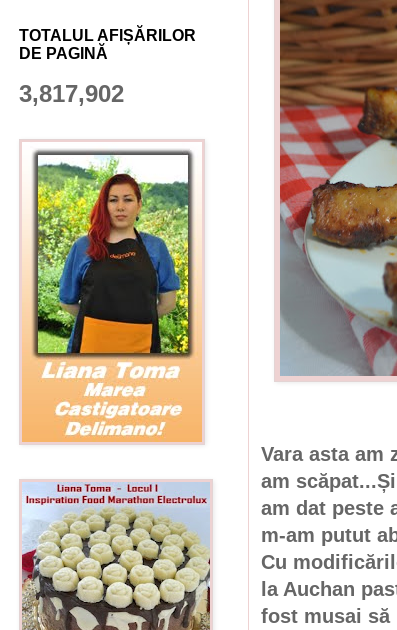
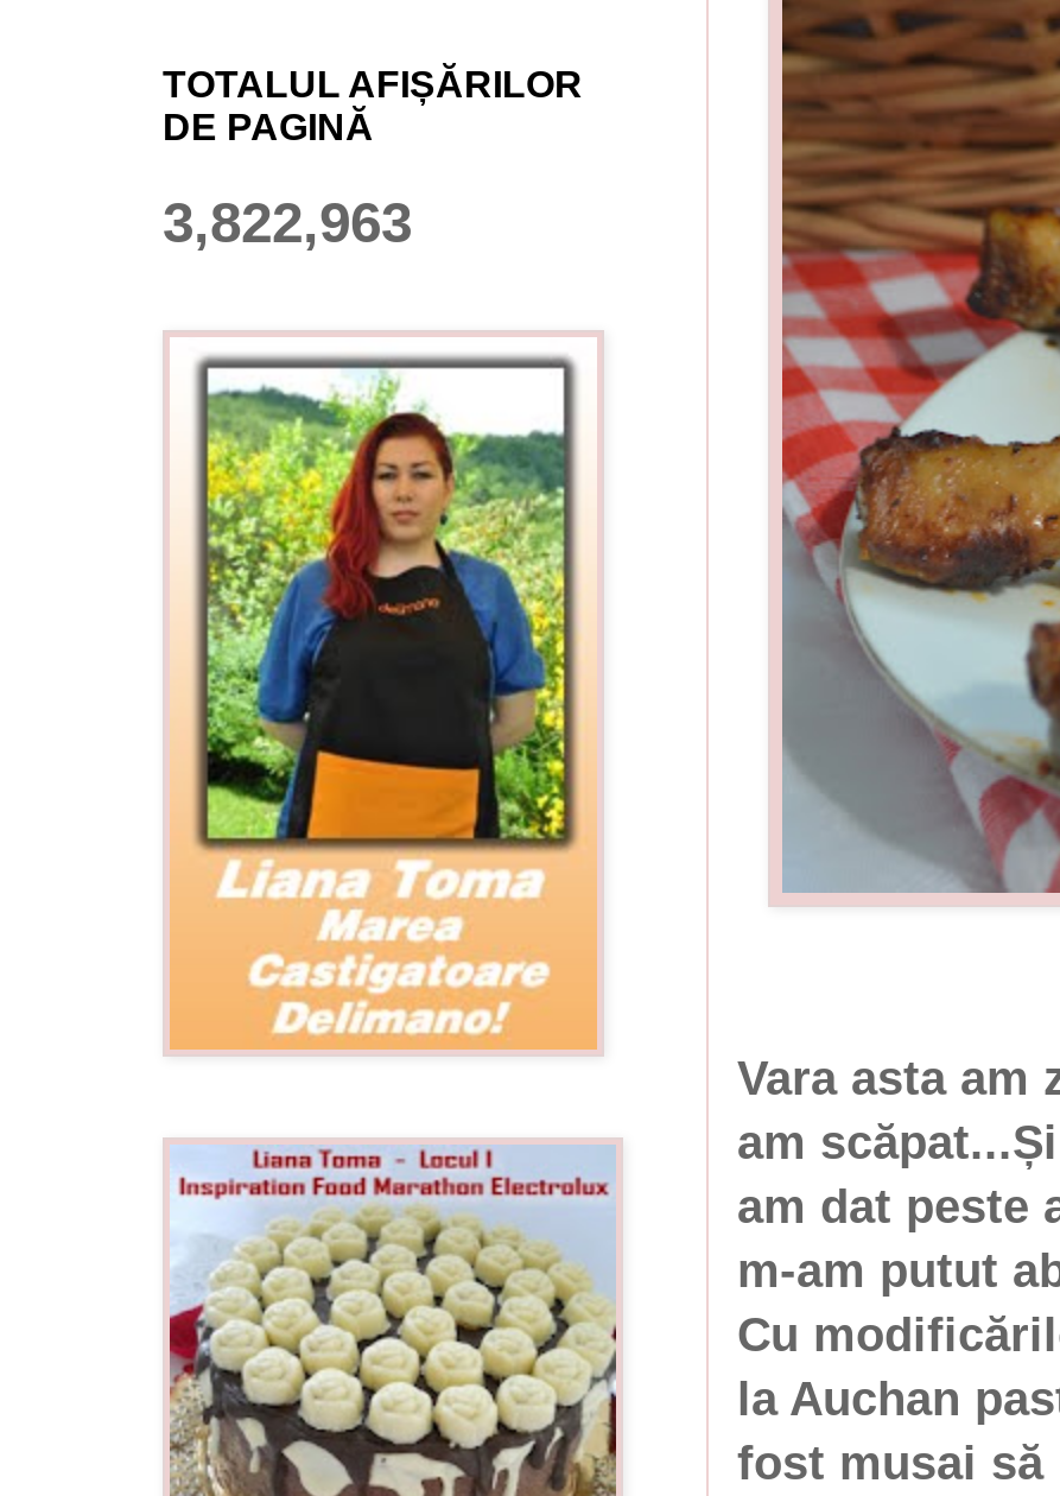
- 3,817,902
+ 3,822,963
